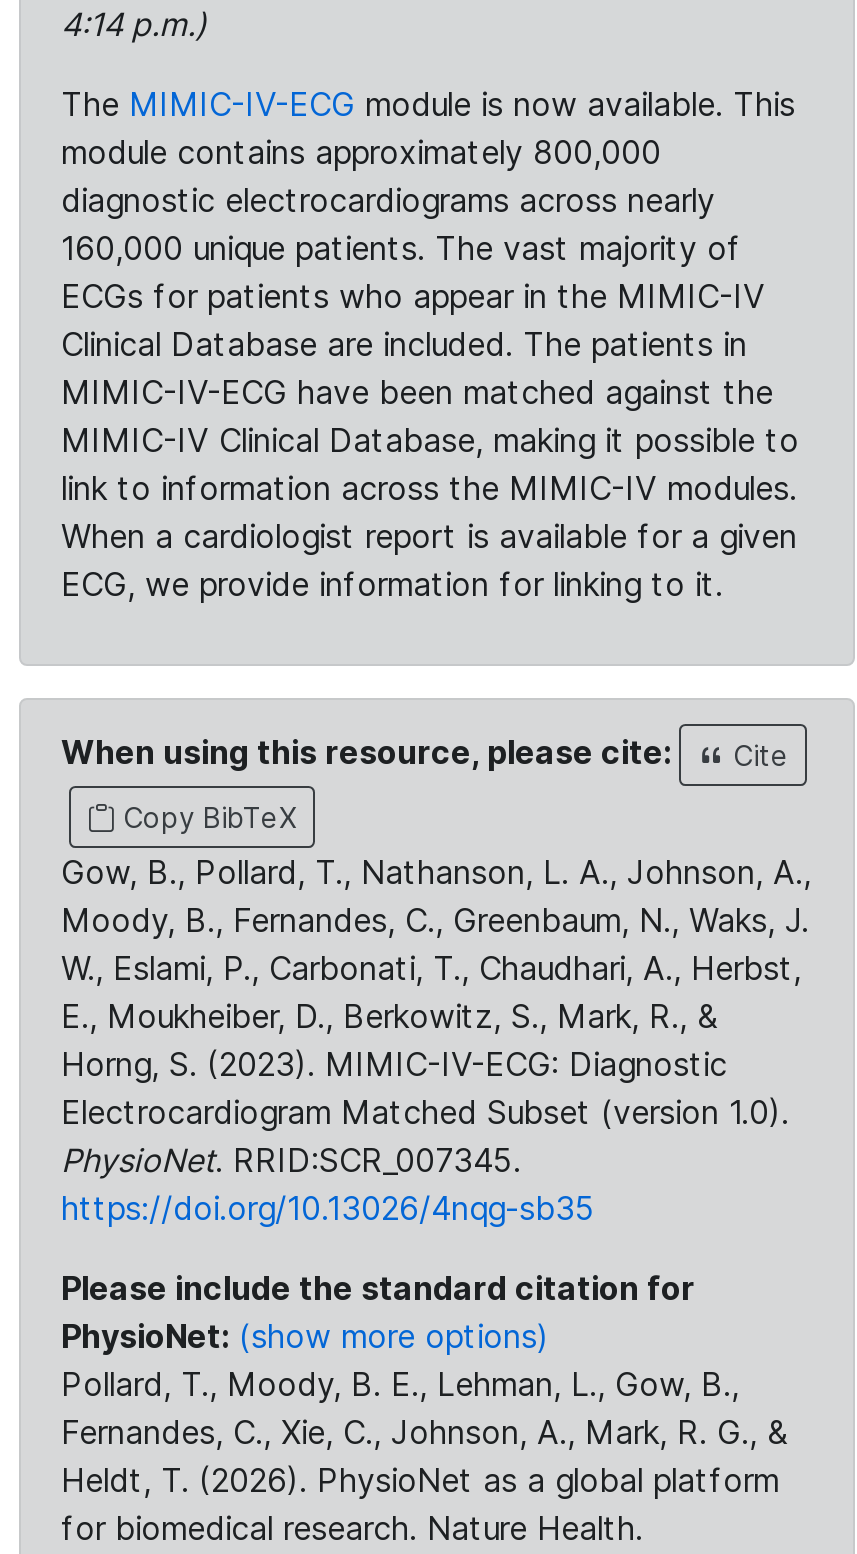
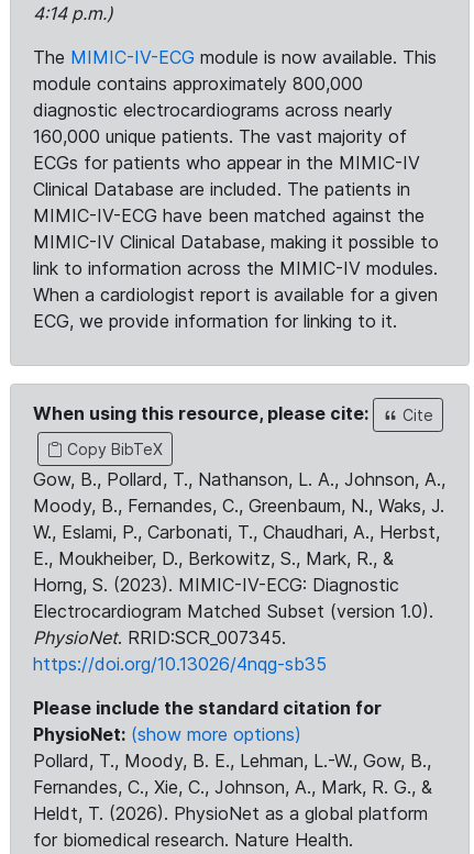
- Pollard, T., Moody, B. E., Lehman, L., Gow, B.,
+ Pollard, T., Moody, B. E., Lehman, L.-W., Gow, B.,
